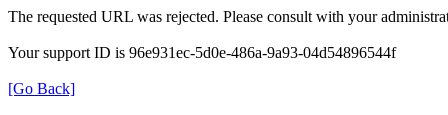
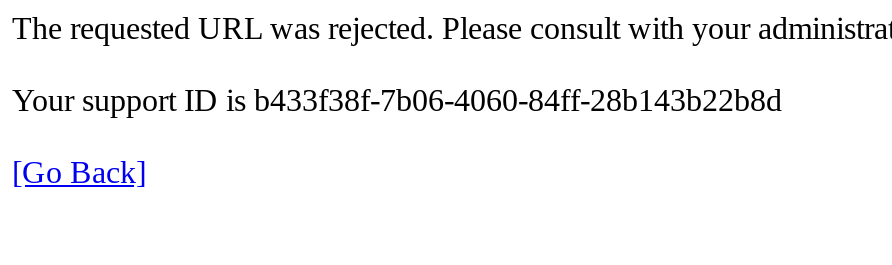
- Your support ID is 96e931ec-5d0e-486a-9a93-04d54896544f
+ Your support ID is b433f38f-7b06-4060-84ff-28b143b22b8d
